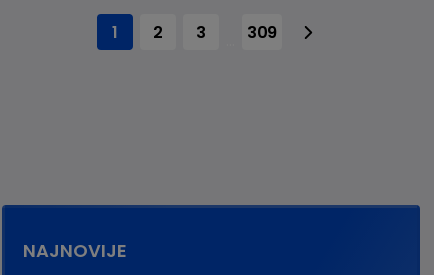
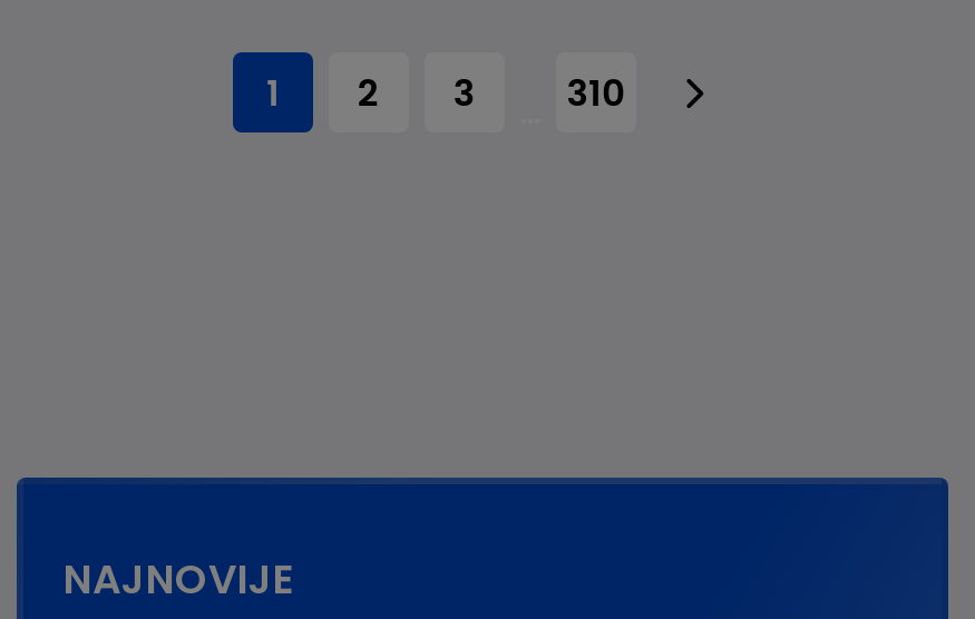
- 1 2 3 ... 309
+ 1 2 3 ... 310
